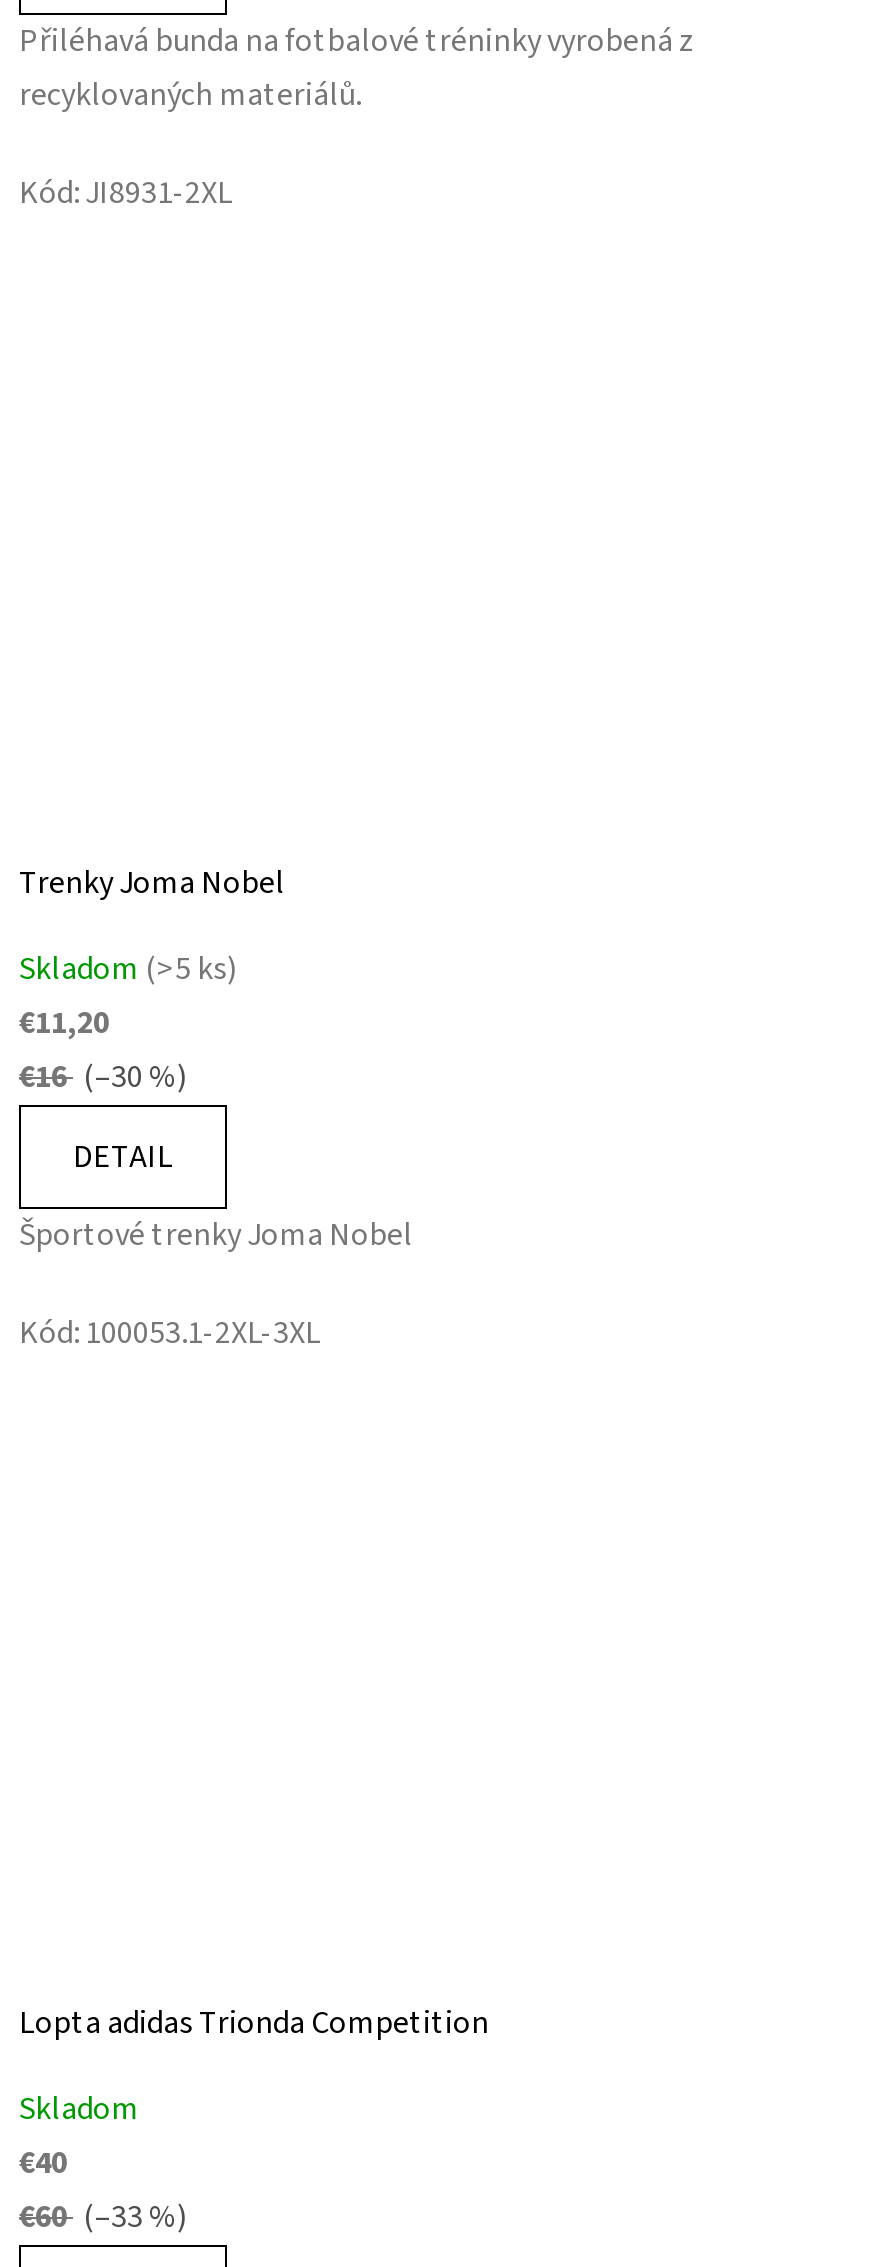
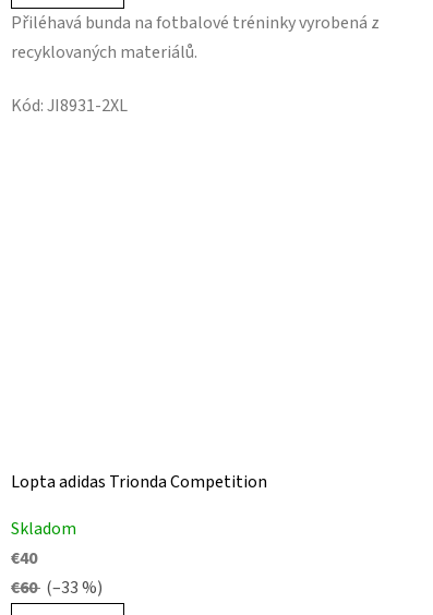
- Trenky Joma Nobel
- Skladom (>5 ks)
- €11,20
- €16 (–30 %)
- DETAIL
- Športové trenky Joma Nobel
- Kód: 100053.1-2XL-3XL
